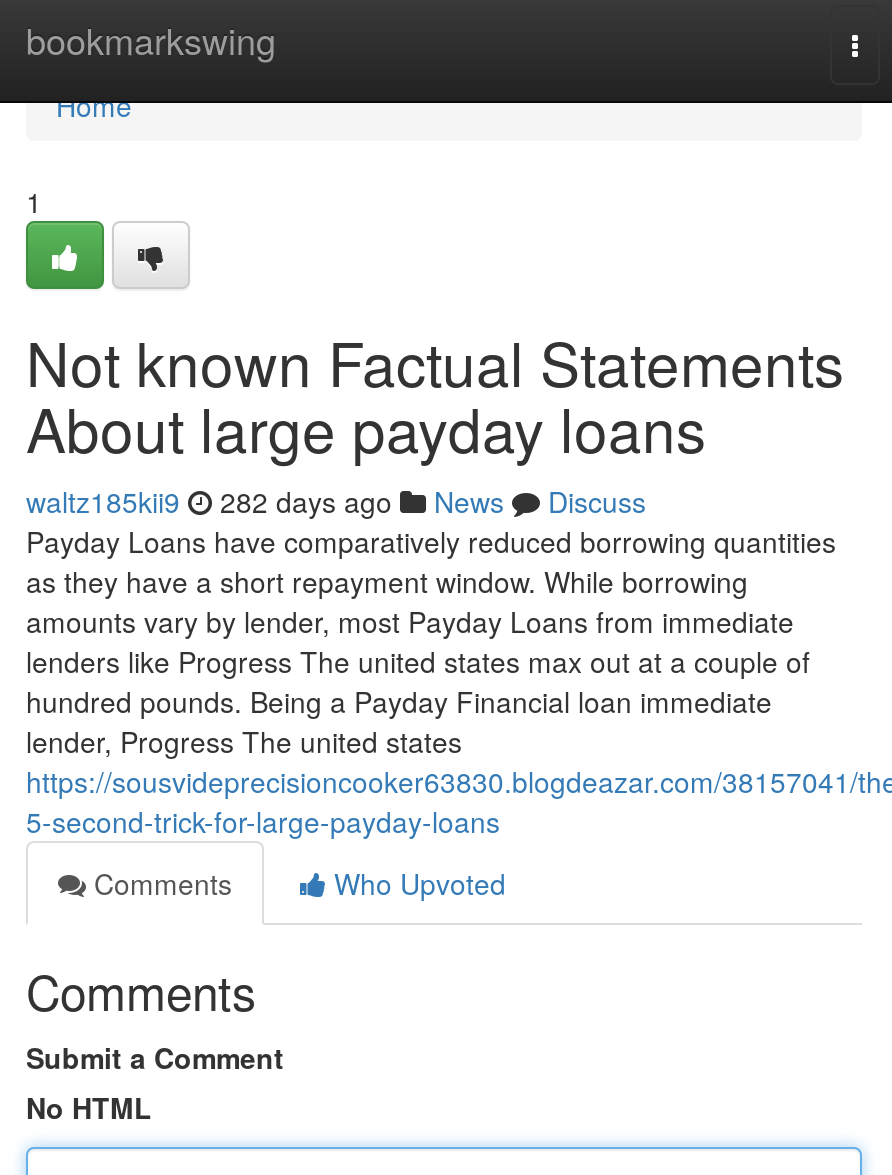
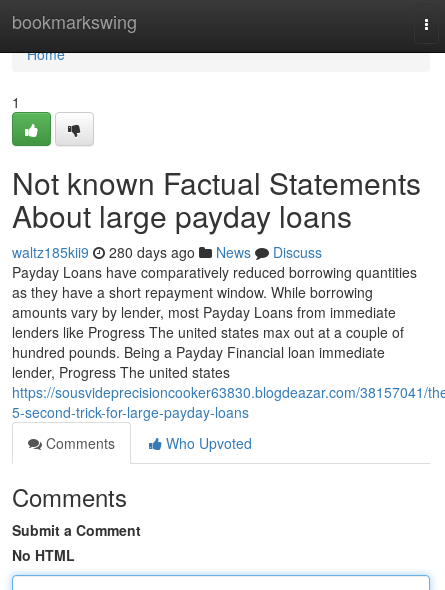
- waltz185kii9 282 days ago News Discuss
+ waltz185kii9 280 days ago News Discuss
